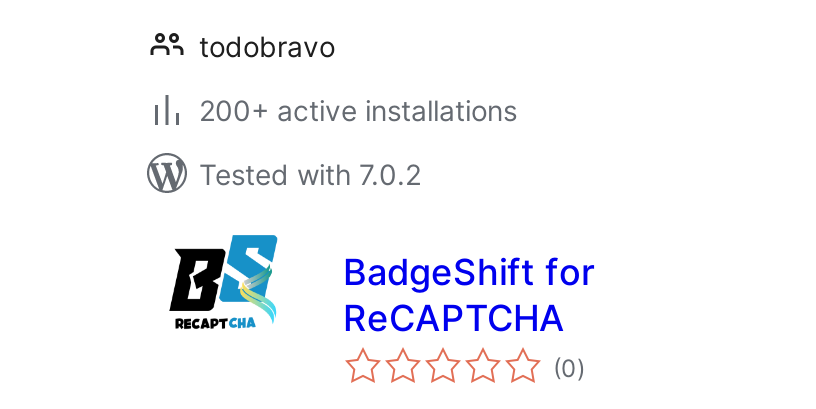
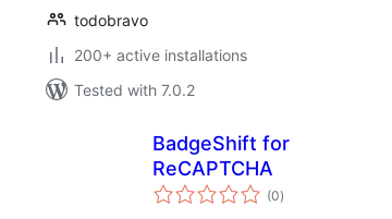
- [image]
